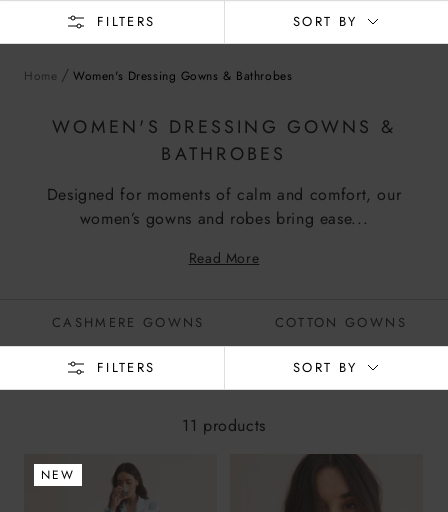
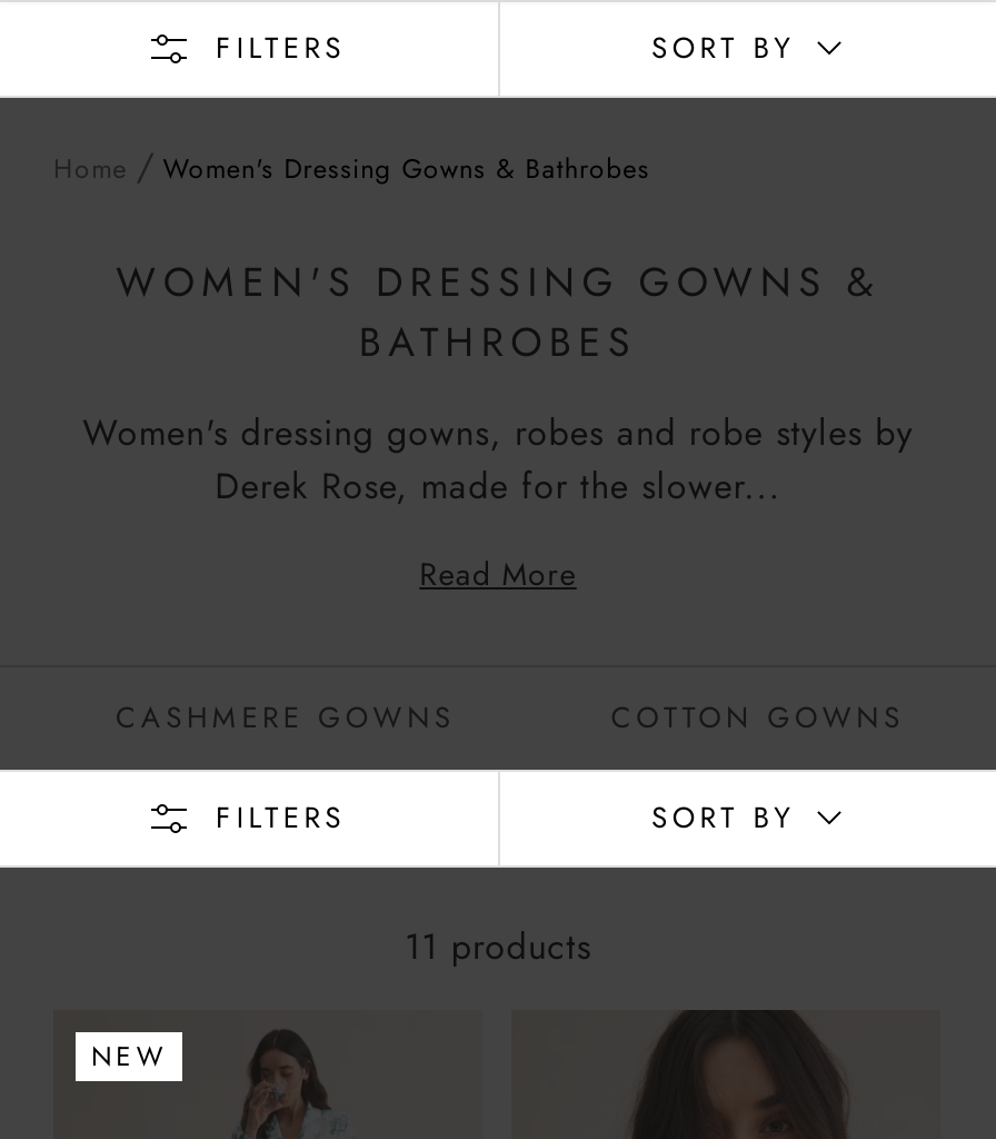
- Designed for moments of calm and comfort, our
- women’s gowns and robes bring ease...
+ Women's dressing gowns, robes and robe styles by
+ Derek Rose, made for the slower...
